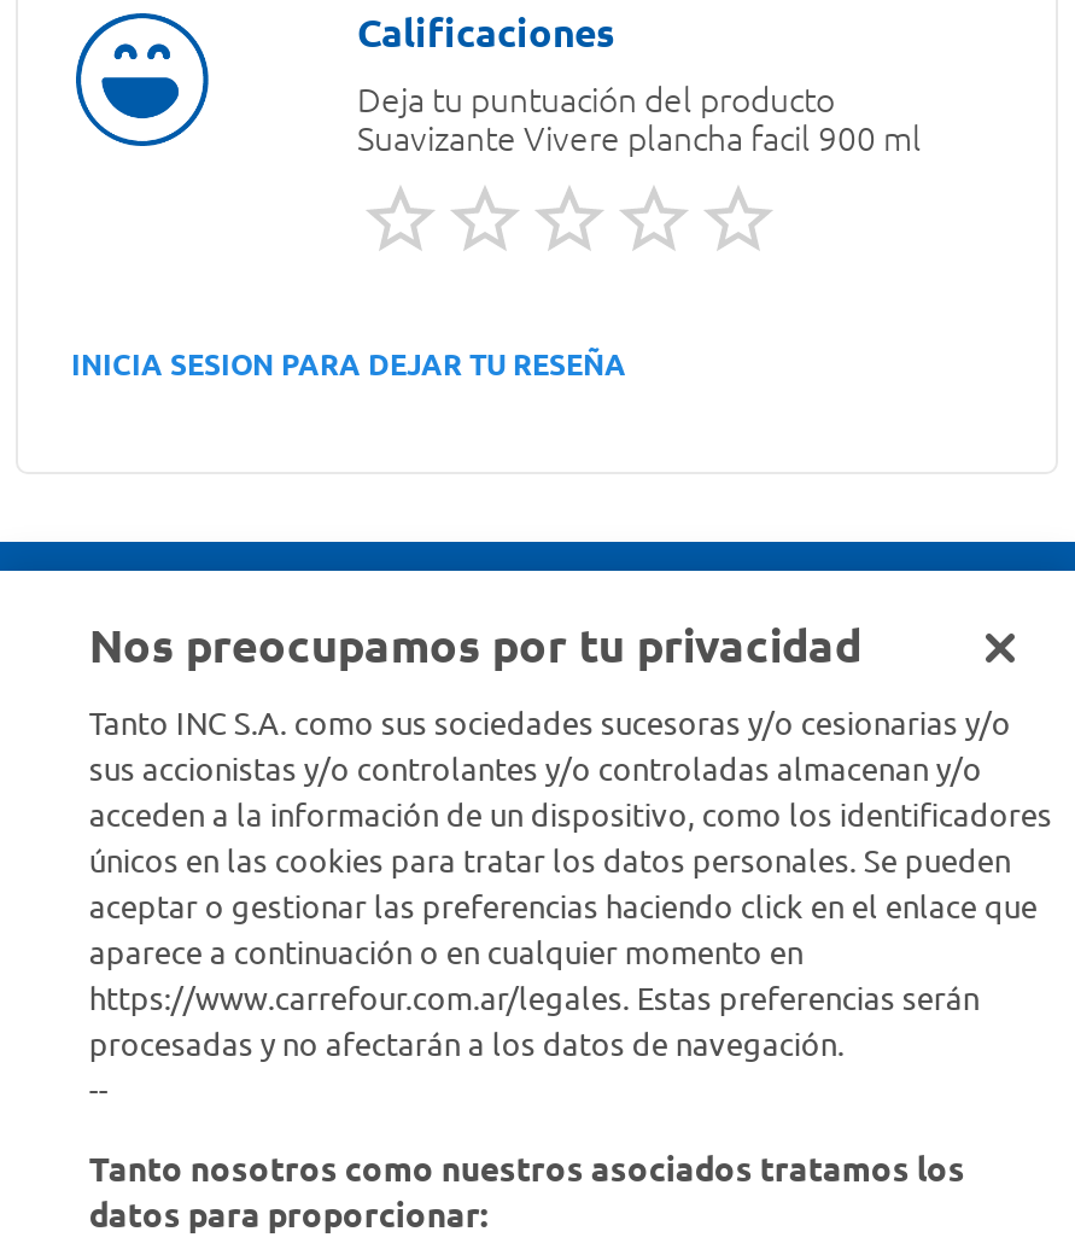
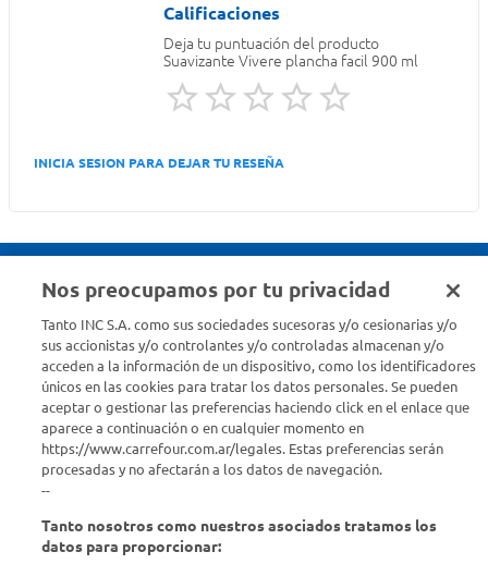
- [image]
